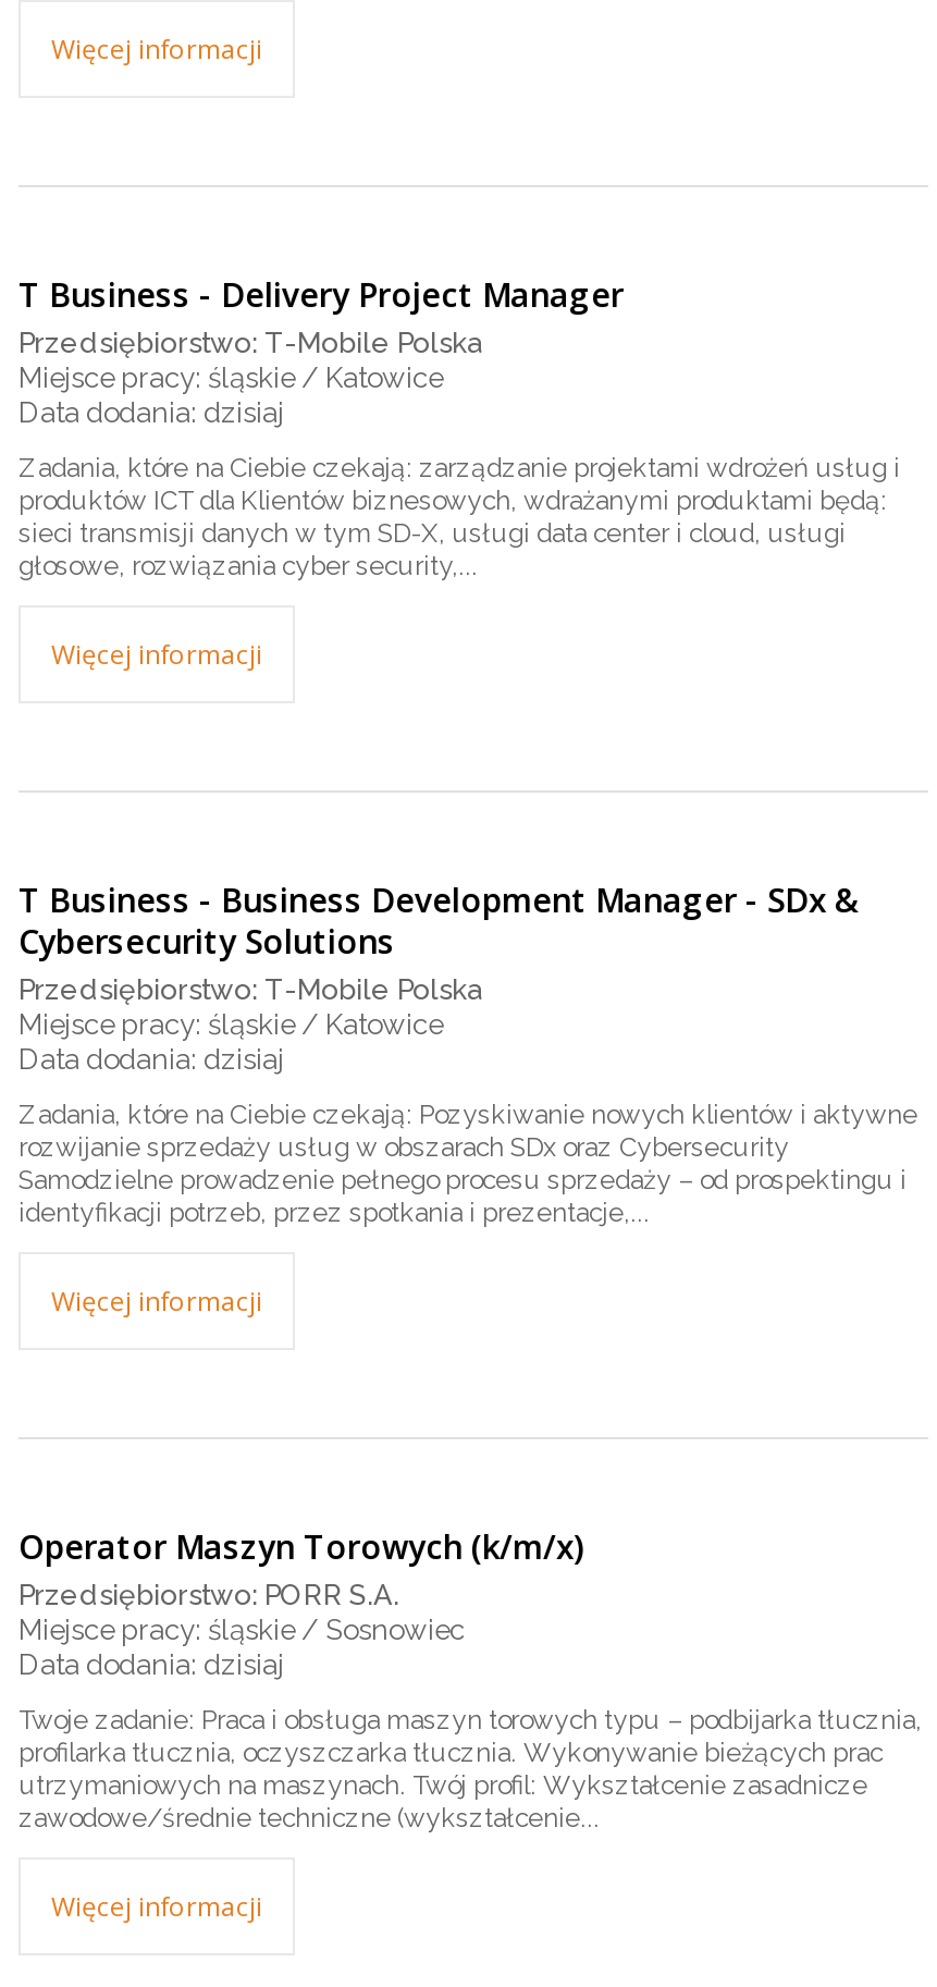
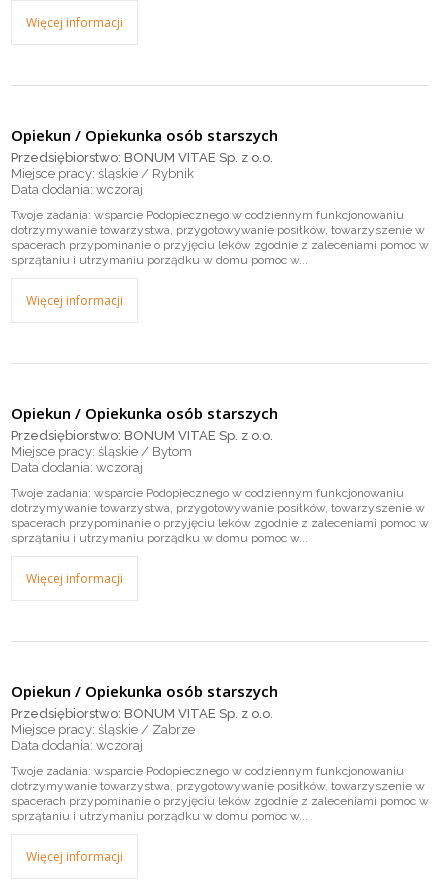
- T Business - Delivery Project Manager
- Przedsiębiorstwo: T-Mobile Polska
- Miejsce pracy: śląskie / Katowice
- dzisiaj
+ Opiekun / Opiekunka osób starszych
+ Przedsiębiorstwo: BONUM VITAE Sp. z o.o.
+ Miejsce pracy: śląskie / Rybnik
+ wczoraj

- Zadania, które na Ciebie czekają: zarządzanie projektami wdrożeń usług i
- produktów ICT dla Klientów biznesowych, wdrażanymi produktami będą:
- sieci transmisji danych w tym SD-X, usługi data center i cloud, usługi
- głosowe, rozwiązania cyber security,...
+ Twoje zadania: wsparcie Podopiecznego w codziennym funkcjonowaniu
+ dotrzymywanie towarzystwa, przygotowywanie posiłków, towarzyszenie w
+ spacerach przypominanie o przyjęciu leków zgodnie z zaleceniami pomoc w
+ sprzątaniu i utrzymaniu porządku w domu pomoc w...

- T Business - Business Development Manager - SDx &
- Cybersecurity Solutions
- Przedsiębiorstwo: T-Mobile Polska
- Miejsce pracy: śląskie / Katowice
- dzisiaj
+ Opiekun / Opiekunka osób starszych
+ Przedsiębiorstwo: BONUM VITAE Sp. z o.o.
+ Miejsce pracy: śląskie / Bytom
+ wczoraj

- Zadania, które na Ciebie czekają: Pozyskiwanie nowych klientów i aktywne
- rozwijanie sprzedaży usług w obszarach SDx oraz Cybersecurity
- Samodzielne prowadzenie pełnego procesu sprzedaży – od prospektingu i
- identyfikacji potrzeb, przez spotkania i prezentacje,...
+ Twoje zadania: wsparcie Podopiecznego w codziennym funkcjonowaniu
+ dotrzymywanie towarzystwa, przygotowywanie posiłków, towarzyszenie w
+ spacerach przypominanie o przyjęciu leków zgodnie z zaleceniami pomoc w
+ sprzątaniu i utrzymaniu porządku w domu pomoc w...

- Operator Maszyn Torowych (k/m/x)
- Przedsiębiorstwo: PORR S.A.
- Miejsce pracy: śląskie / Sosnowiec
- dzisiaj
+ Opiekun / Opiekunka osób starszych
+ Przedsiębiorstwo: BONUM VITAE Sp. z o.o.
+ Miejsce pracy: śląskie / Zabrze
+ wczoraj

- Twoje zadanie: Praca i obsługa maszyn torowych typu – podbijarka tłucznia,
- profilarka tłucznia, oczyszczarka tłucznia. Wykonywanie bieżących prac
- utrzymaniowych na maszynach. Twój profil: Wykształcenie zasadnicze
- zawodowe/średnie techniczne (wykształcenie...
+ Twoje zadania: wsparcie Podopiecznego w codziennym funkcjonowaniu
+ dotrzymywanie towarzystwa, przygotowywanie posiłków, towarzyszenie w
+ spacerach przypominanie o przyjęciu leków zgodnie z zaleceniami pomoc w
+ sprzątaniu i utrzymaniu porządku w domu pomoc w...
